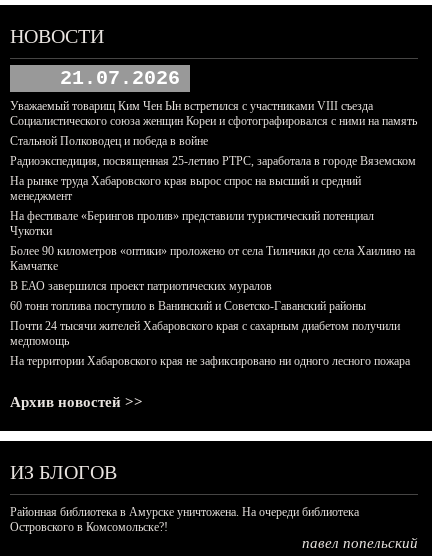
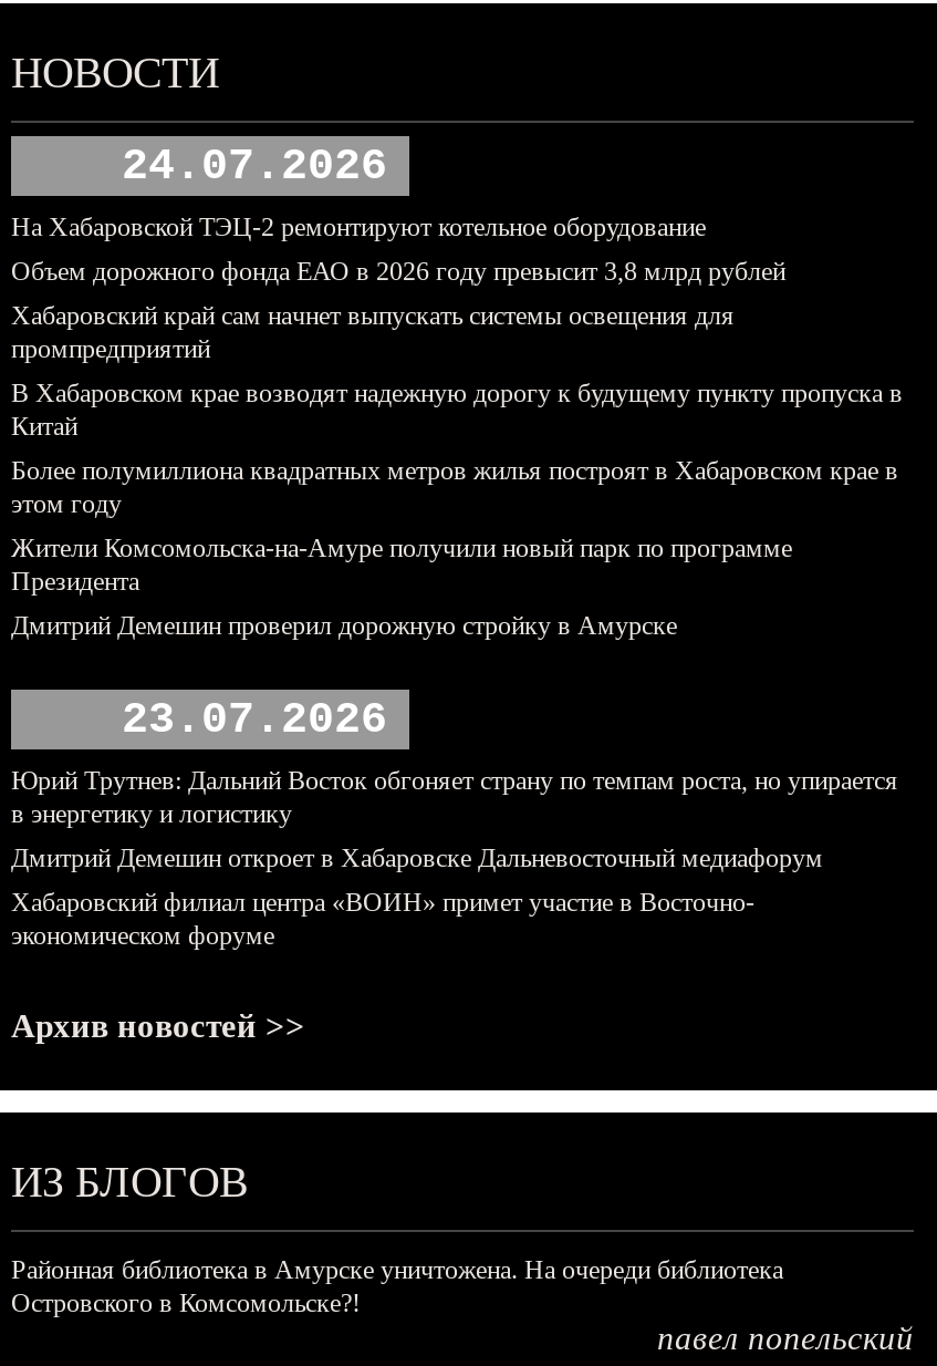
- 21.07.2026
- Уважаемый товарищ Ким Чен Ын встретился с участниками VIII съезда
- Социалистического союза женщин Кореи и сфотографировался с ними на память
- Стальной Полководец и победа в войне
- Радиоэкспедиция, посвященная 25-летию РТРС, заработала в городе Вяземском
- На рынке труда Хабаровского края вырос спрос на высший и средний
- менеджмент
- На фестивале «Берингов пролив» представили туристический потенциал
- Чукотки
- Более 90 километров «оптики» проложено от села Тиличики до села Хаилино на
- Камчатке
- В ЕАО завершился проект патриотических муралов
- 60 тонн топлива поступило в Ванинский и Советско-Гаванский районы
- Почти 24 тысячи жителей Хабаровского края с сахарным диабетом получили
- медпомощь
- На территории Хабаровского края не зафиксировано ни одного лесного пожара
+ 24.07.2026
+ На Хабаровской ТЭЦ-2 ремонтируют котельное оборудование
+ Объем дорожного фонда ЕАО в 2026 году превысит 3,8 млрд рублей
+ Хабаровский край сам начнет выпускать системы освещения для
+ промпредприятий
+ В Хабаровском крае возводят надежную дорогу к будущему пункту пропуска в
+ Китай
+ Более полумиллиона квадратных метров жилья построят в Хабаровском крае в
+ этом году
+ Жители Комсомольска-на-Амуре получили новый парк по программе
+ Президента
+ Дмитрий Демешин проверил дорожную стройку в Амурске
+ 23.07.2026
+ Юрий Трутнев: Дальний Восток обгоняет страну по темпам роста, но упирается
+ в энергетику и логистику
+ Дмитрий Демешин откроет в Хабаровске Дальневосточный медиафорум
+ Хабаровский филиал центра «ВОИН» примет участие в Восточно-
+ экономическом форуме
